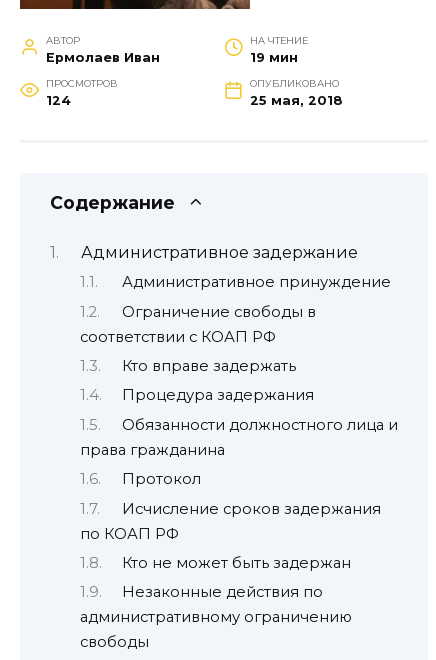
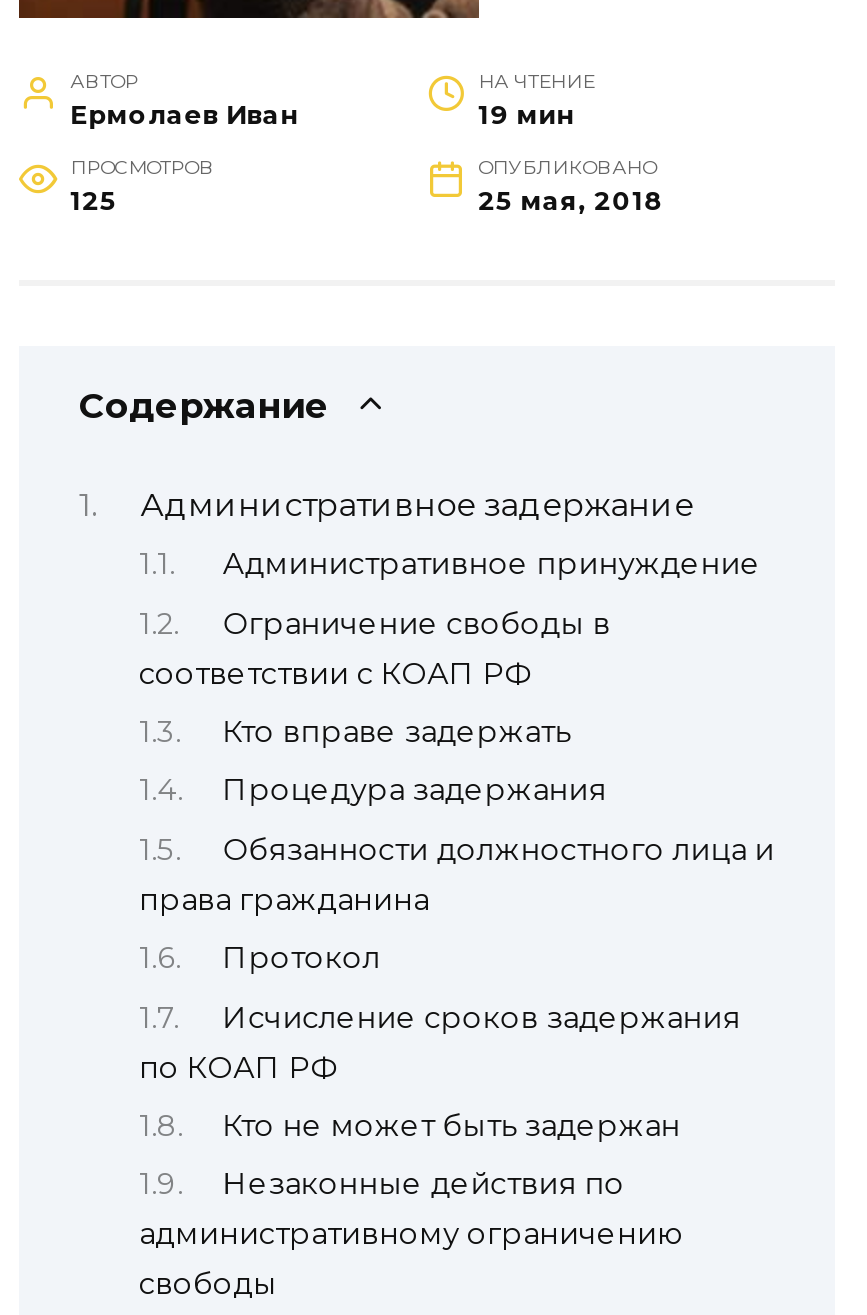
- 124
+ 125
